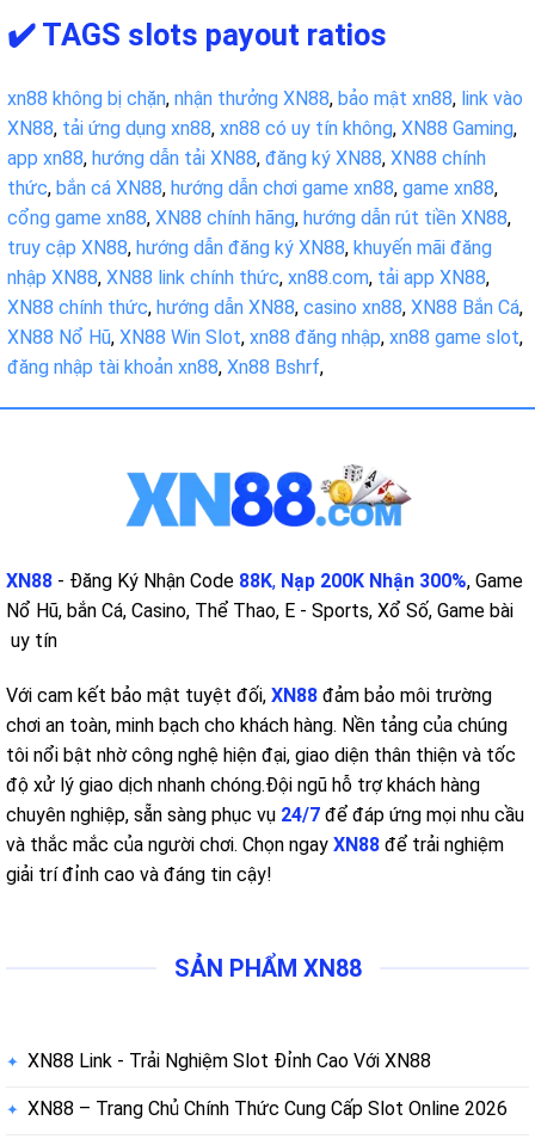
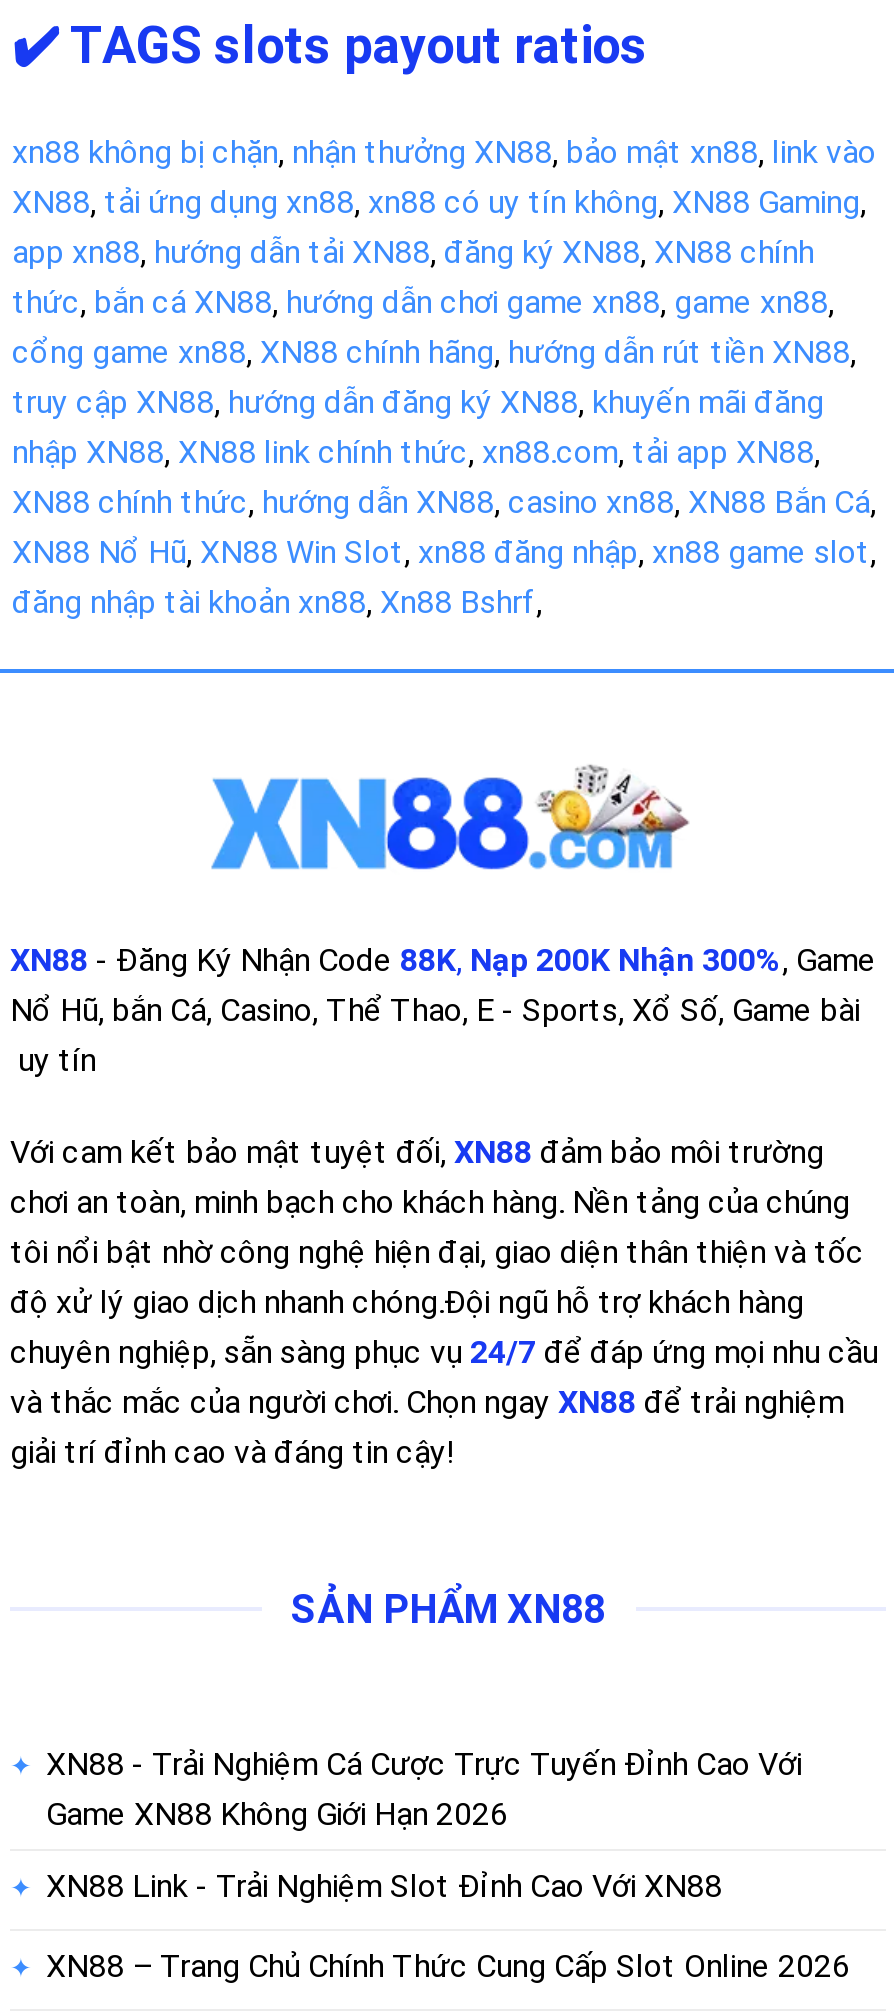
+ XN88 - Trải Nghiệm Cá Cược Trực Tuyến Đỉnh Cao Với
+ Game XN88 Không Giới Hạn 2026
